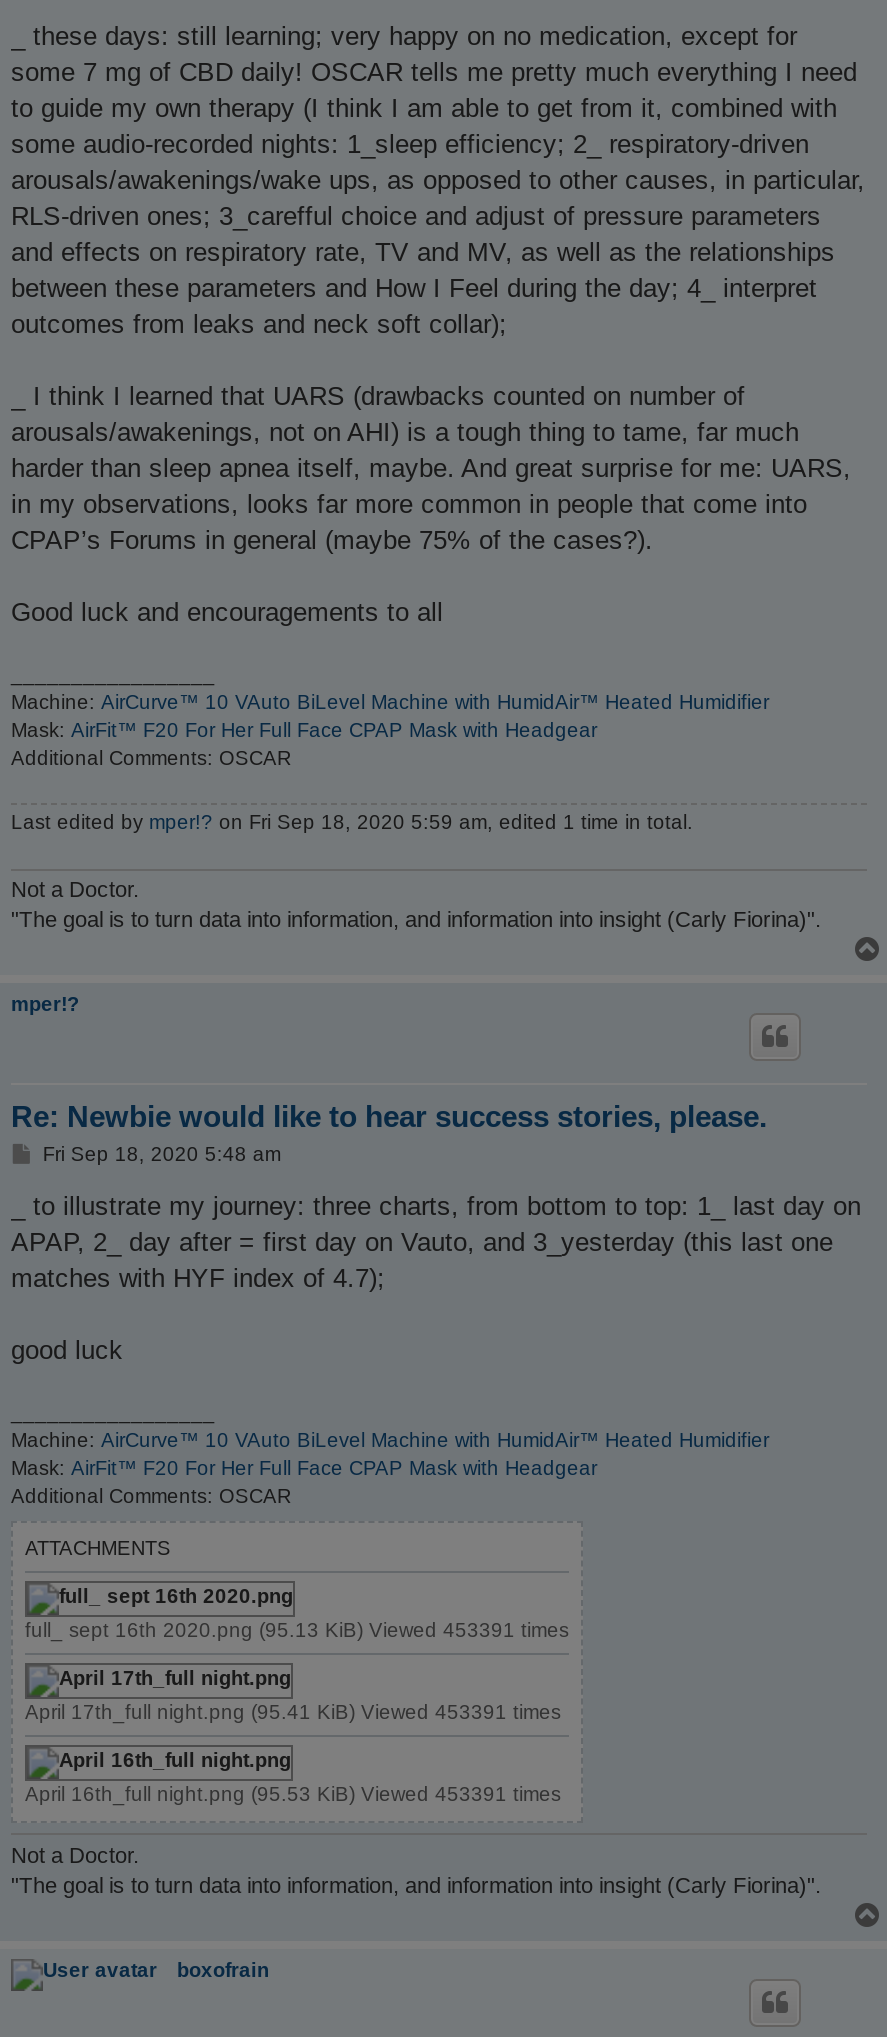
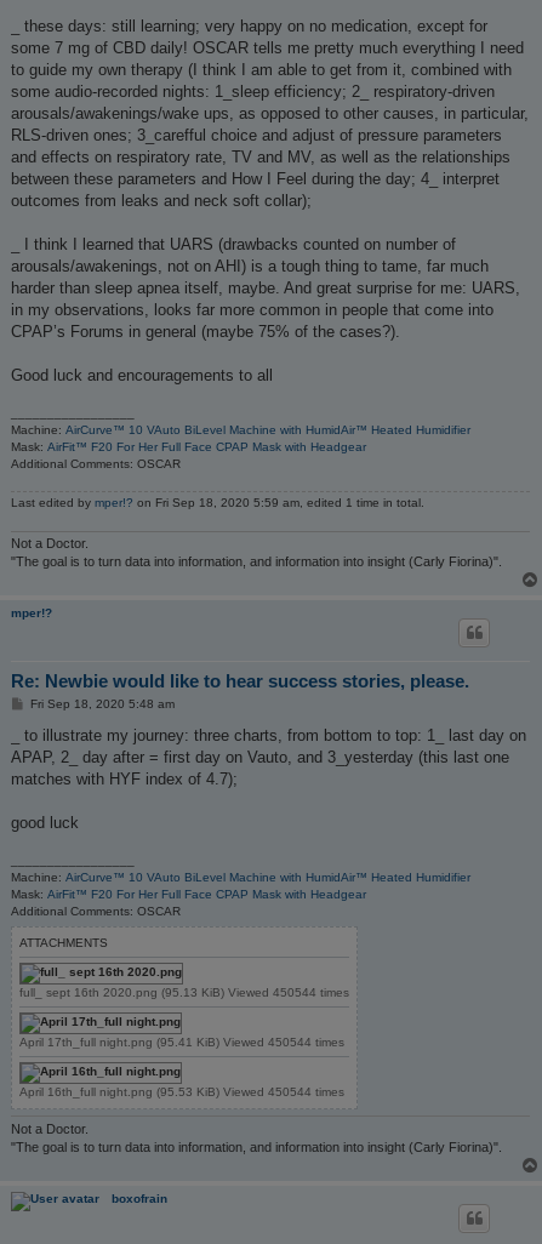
- full_ sept 16th 2020.png (95.13 KiB) Viewed 453391 times
+ full_ sept 16th 2020.png (95.13 KiB) Viewed 450544 times

- April 17th_full night.png (95.41 KiB) Viewed 453391 times
+ April 17th_full night.png (95.41 KiB) Viewed 450544 times

- April 16th_full night.png (95.53 KiB) Viewed 453391 times
+ April 16th_full night.png (95.53 KiB) Viewed 450544 times
